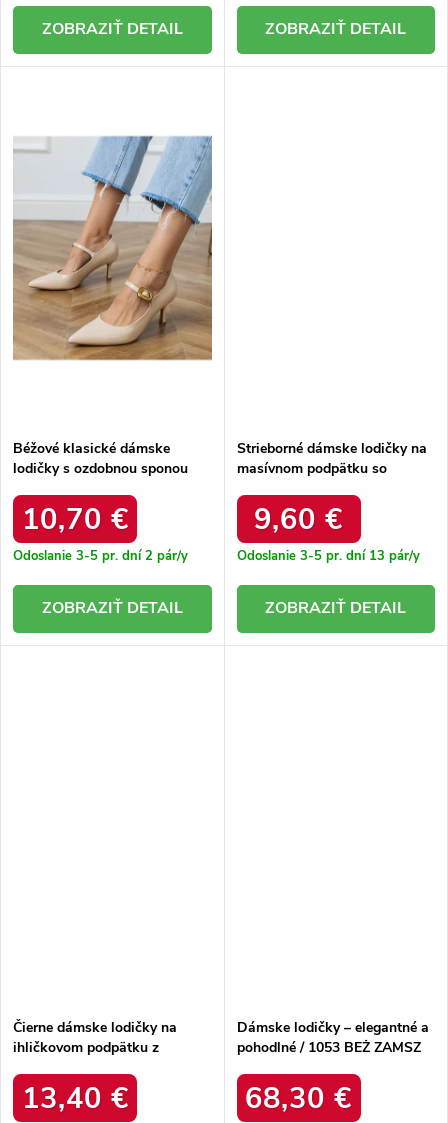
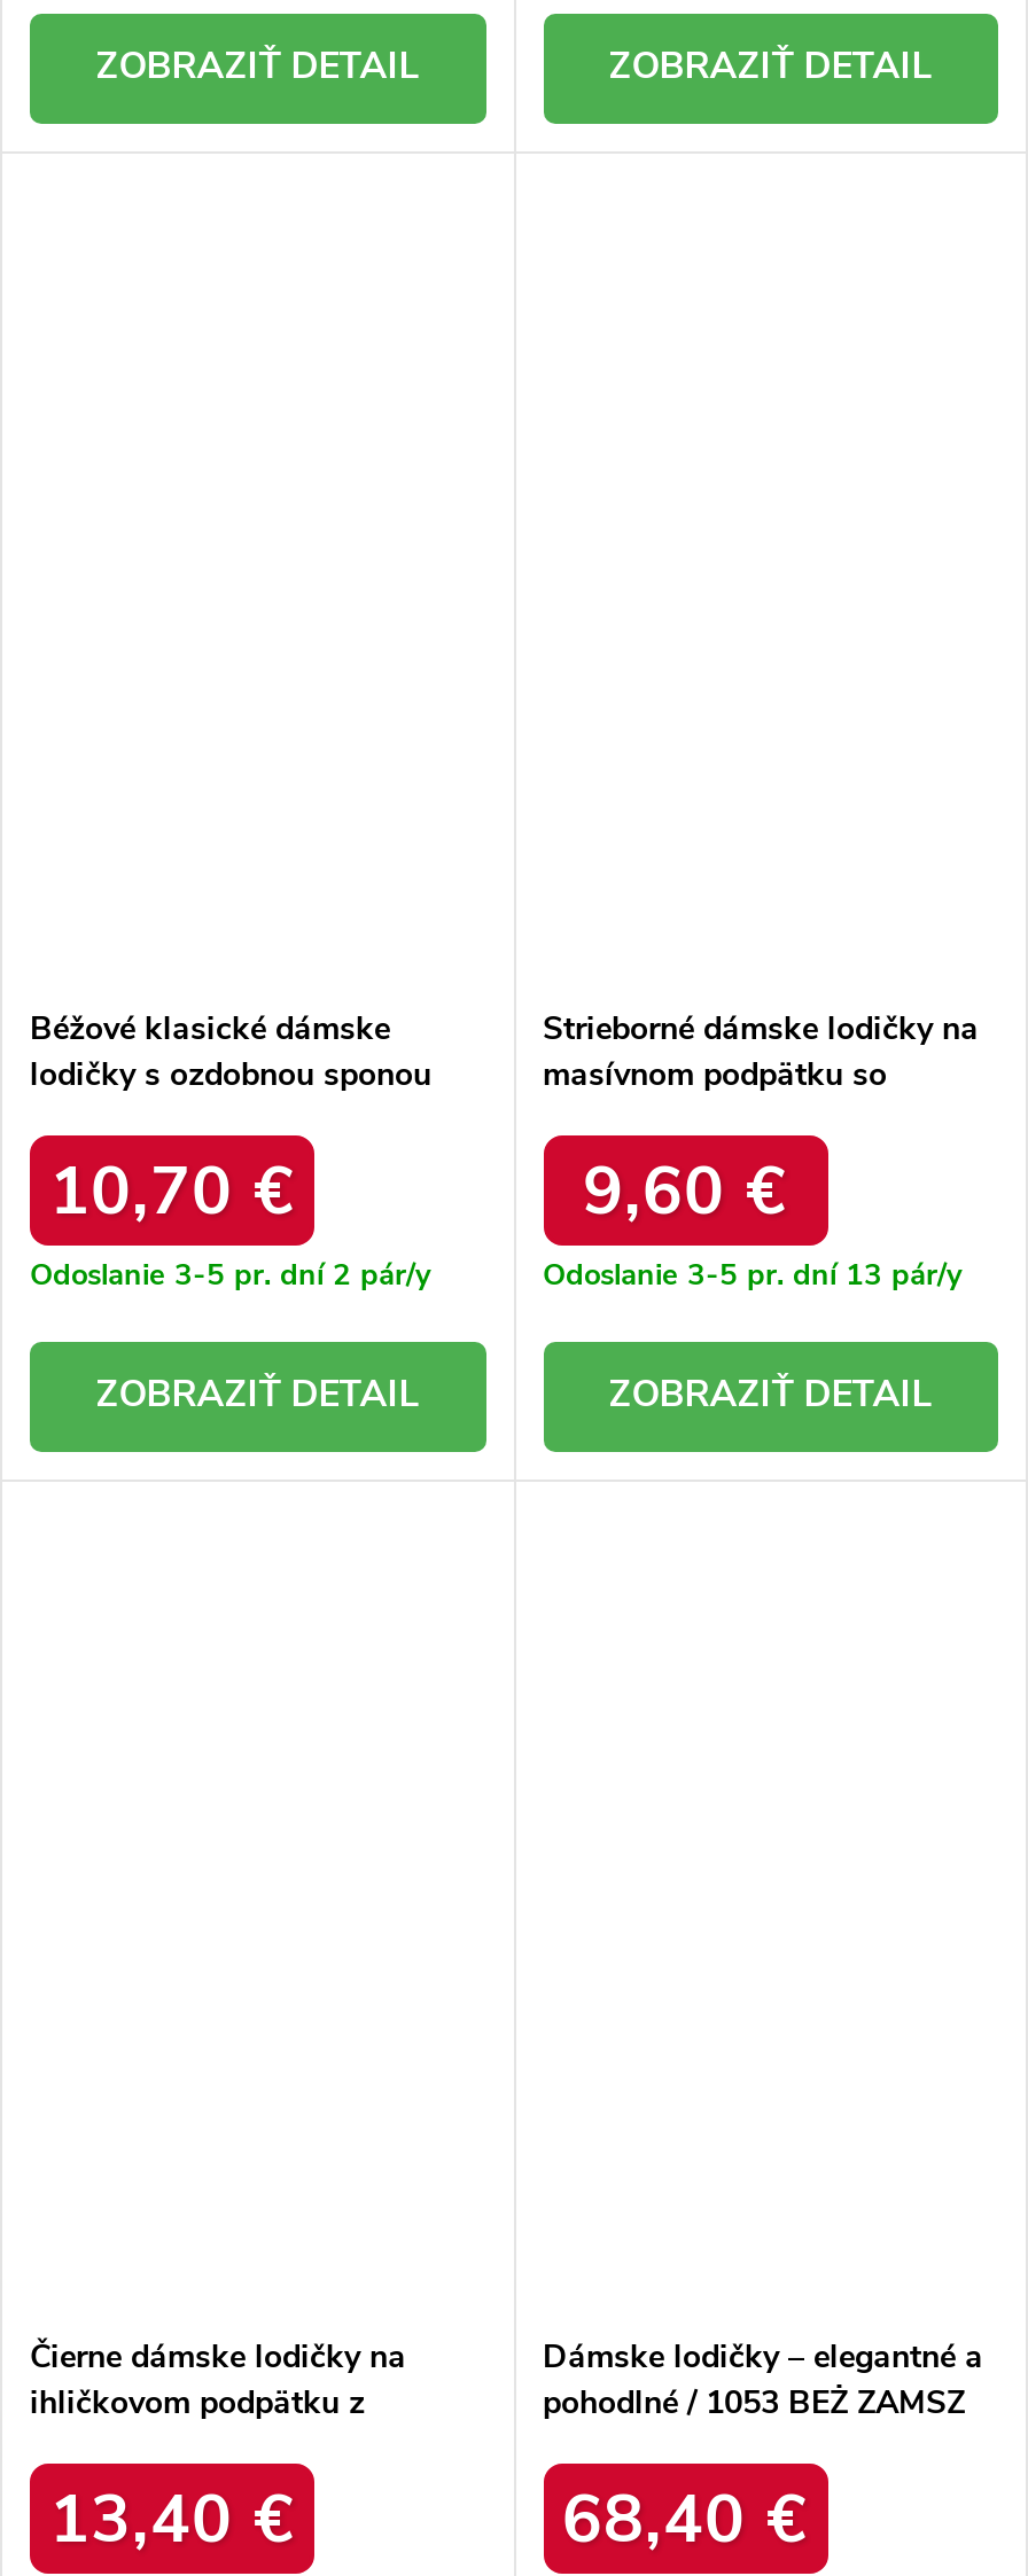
- [image]

- 68,30 €
+ 68,40 €
